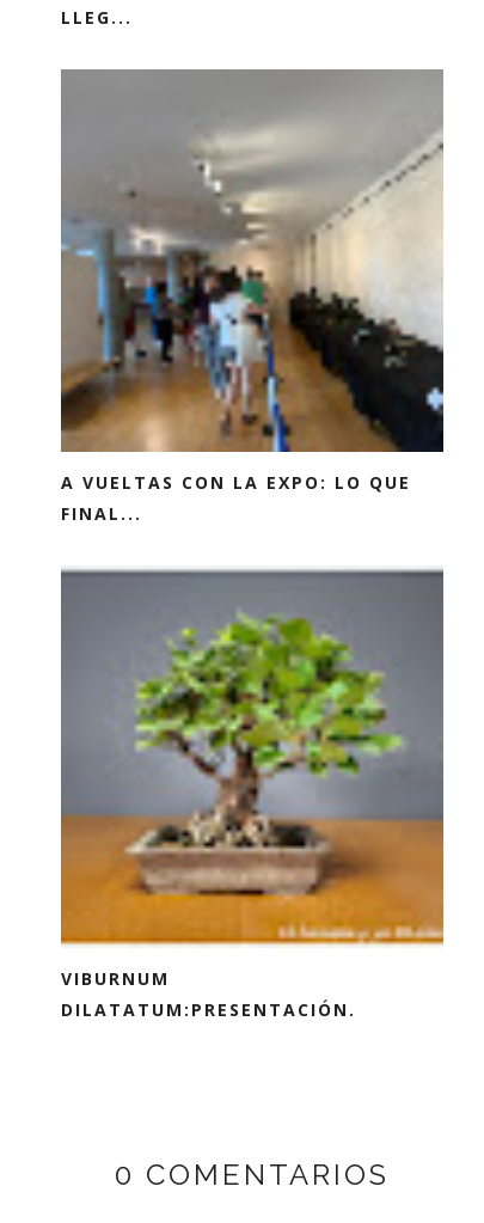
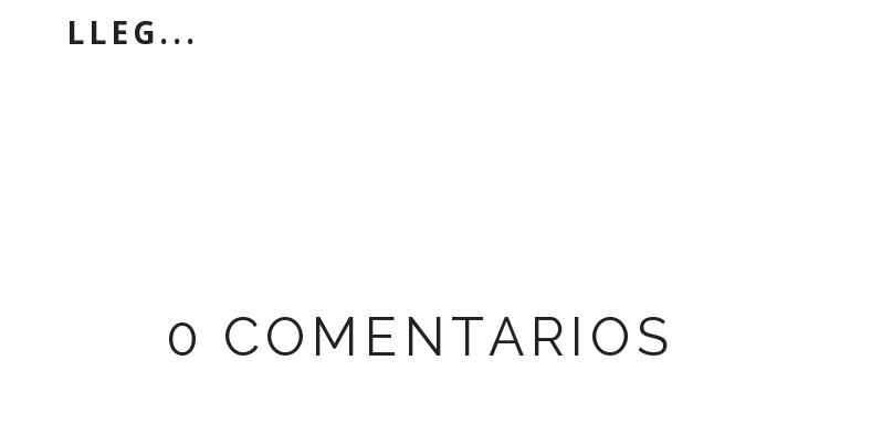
- [image]
- A VUELTAS CON LA EXPO: LO QUE
- FINAL...

- [image]
- VIBURNUM
- DILATATUM:PRESENTACIÓN.
